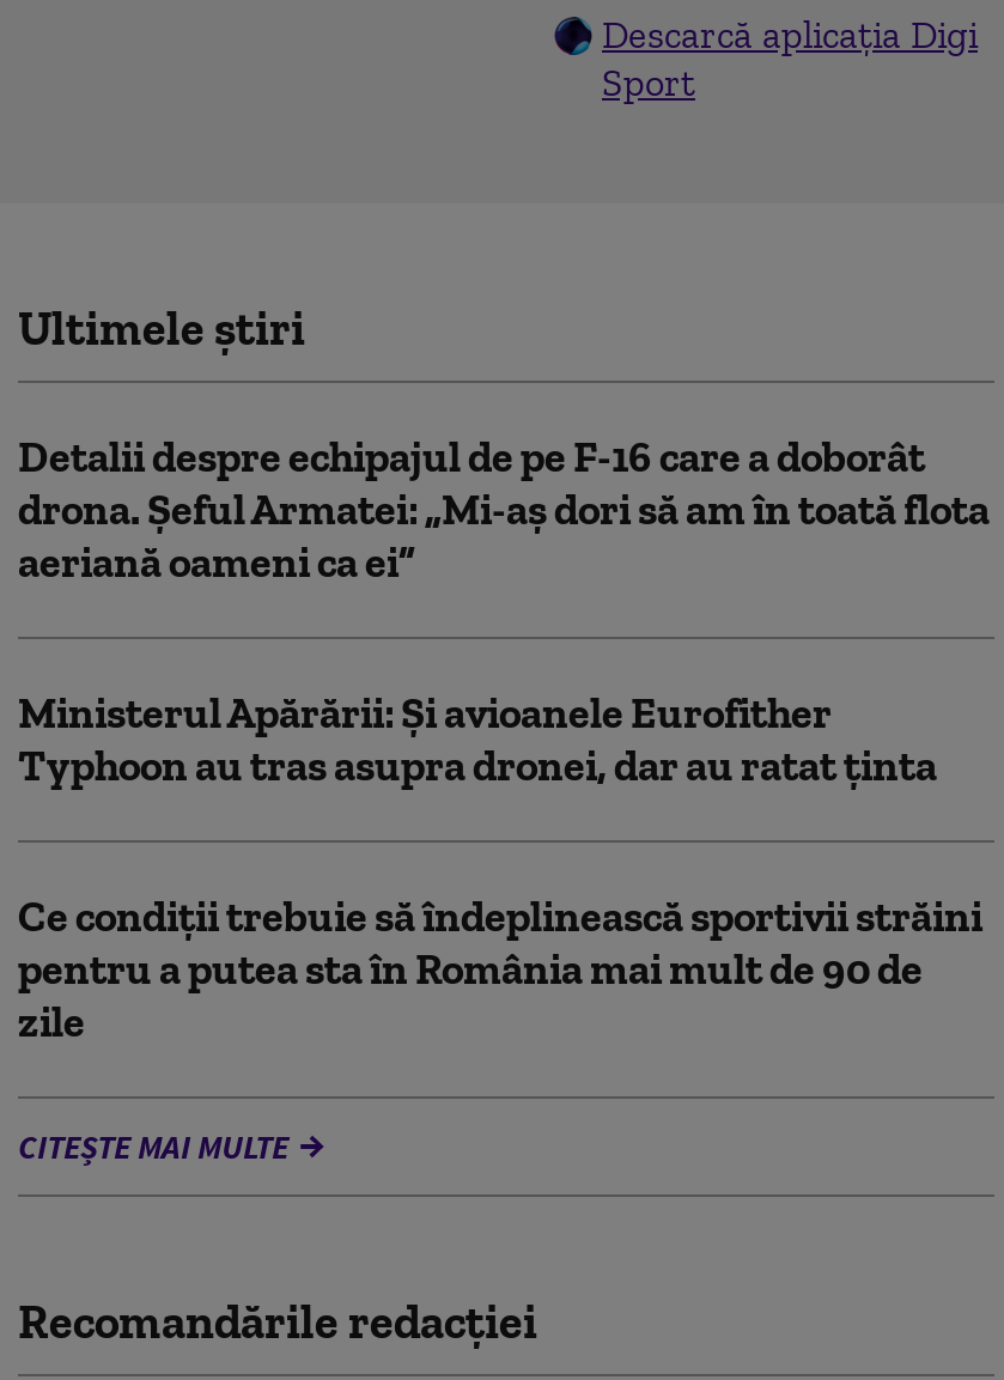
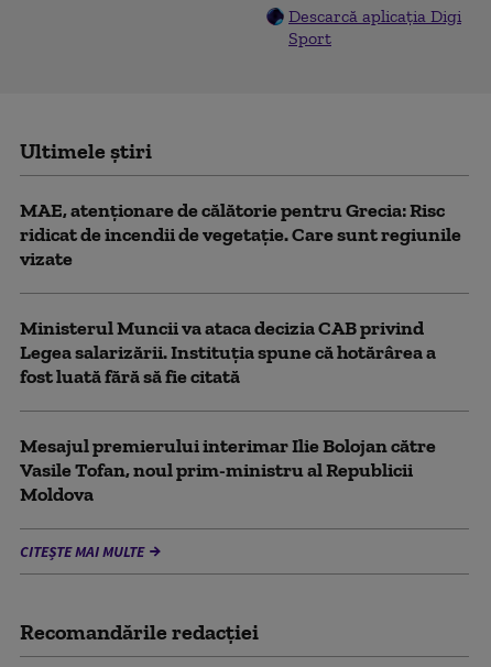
- Detalii despre echipajul de pe F-16 care a doborât
- drona. Șeful Armatei: „Mi-aș dori să am în toată flota
- aeriană oameni ca ei”
+ MAE, atenţionare de călătorie pentru Grecia: Risc
+ ridicat de incendii de vegetaţie. Care sunt regiunile
+ vizate

- Ministerul Apărării: Și avioanele Eurofither
- Typhoon au tras asupra dronei, dar au ratat ţinta
+ Ministerul Muncii va ataca decizia CAB privind
+ Legea salarizării. Instituția spune că hotărârea a
+ fost luată fără să fie citată

- Ce condiții trebuie să îndeplinească sportivii străini
- pentru a putea sta în România mai mult de 90 de
- zile
+ Mesajul premierului interimar Ilie Bolojan către
+ Vasile Tofan, noul prim-ministru al Republicii
+ Moldova
